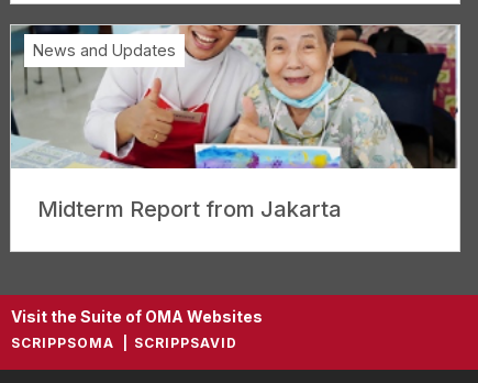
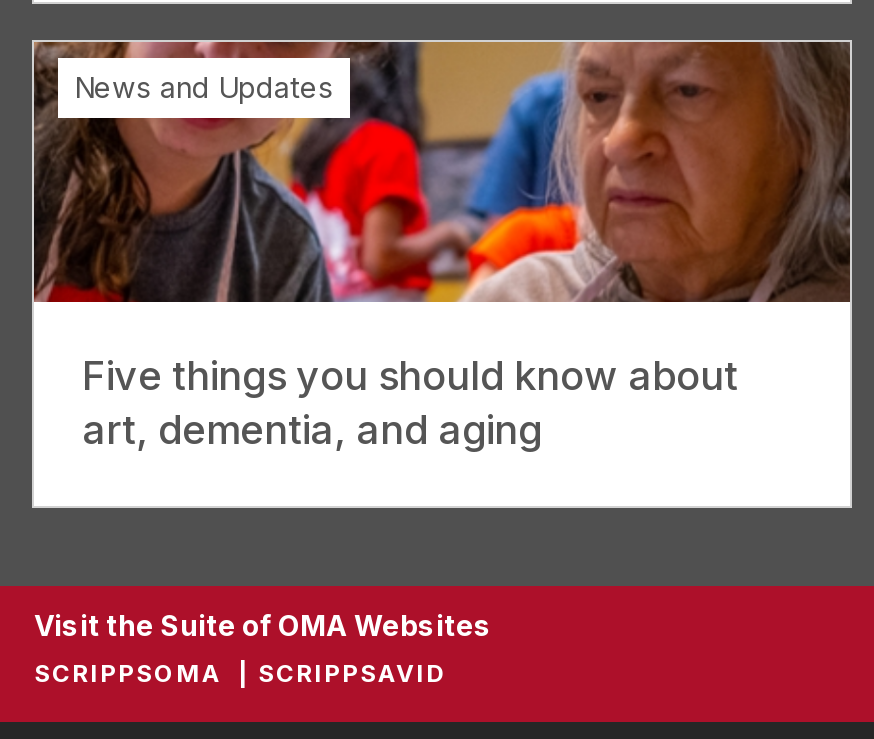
- [image]
- Midterm Report from Jakarta
+ [image]
+ Five things you should know about
+ art, dementia, and aging
